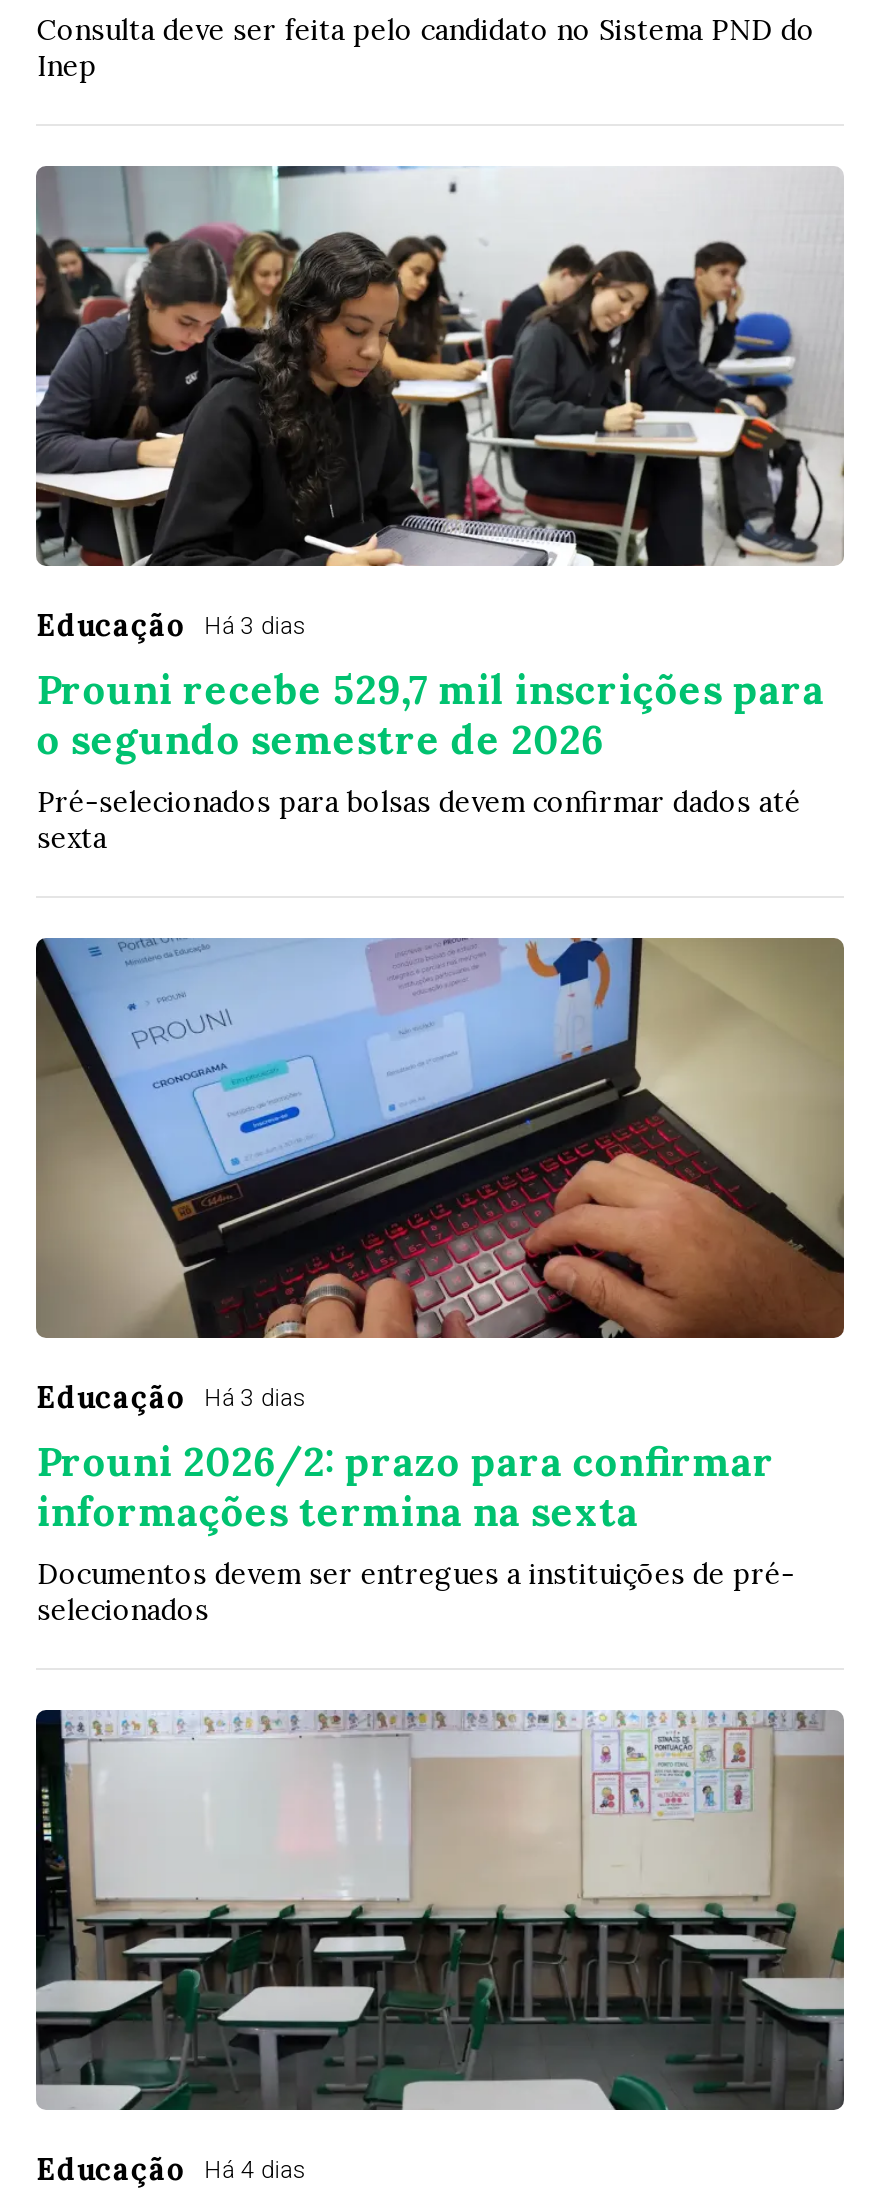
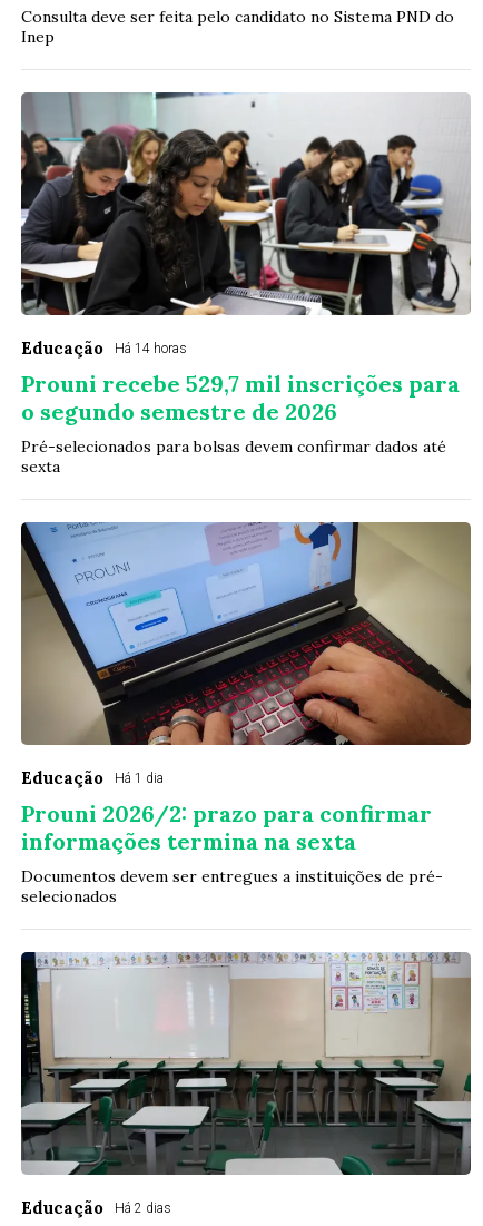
- Educação Há 3 dias
+ Educação Há 14 horas

- Educação Há 3 dias
+ Educação Há 1 dia

- Educação Há 4 dias
+ Educação Há 2 dias
